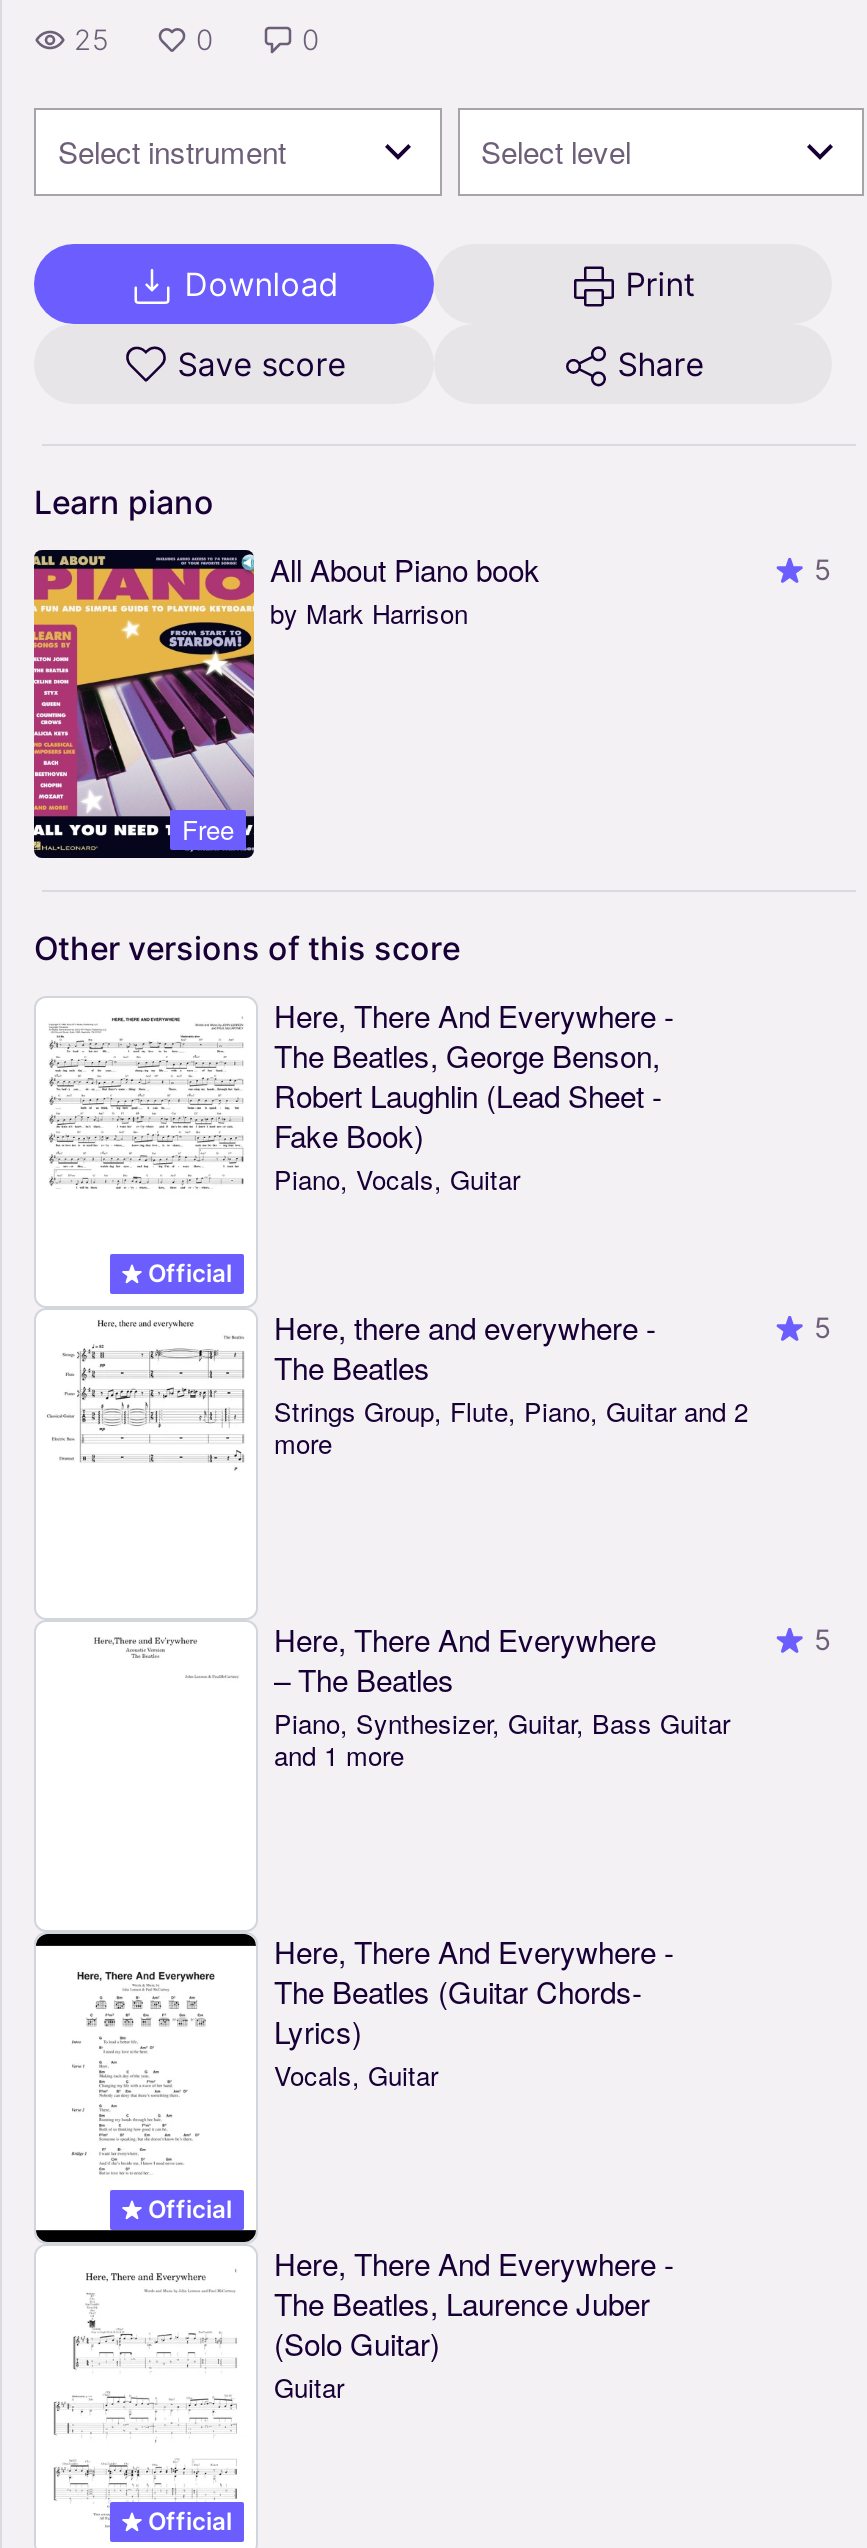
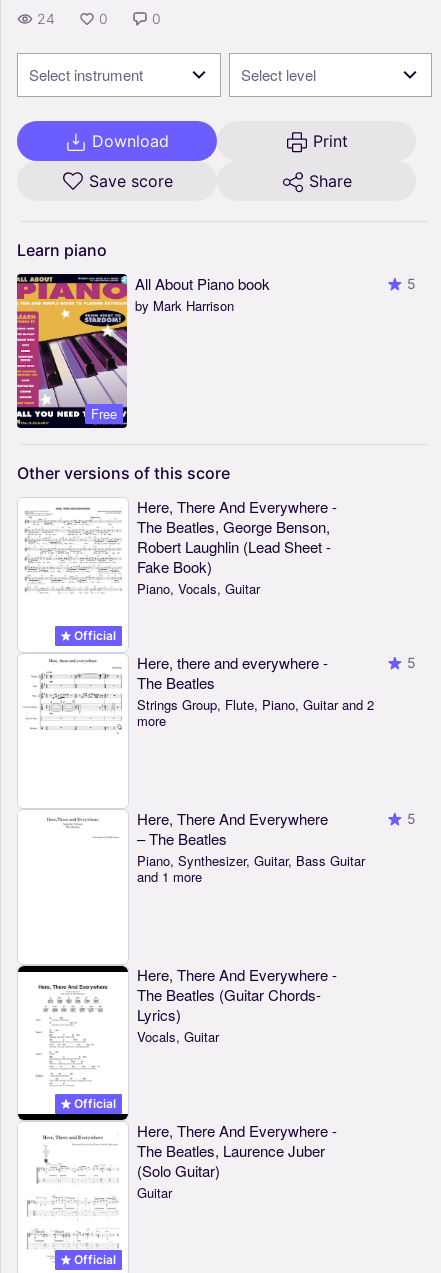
- 25
+ 24
